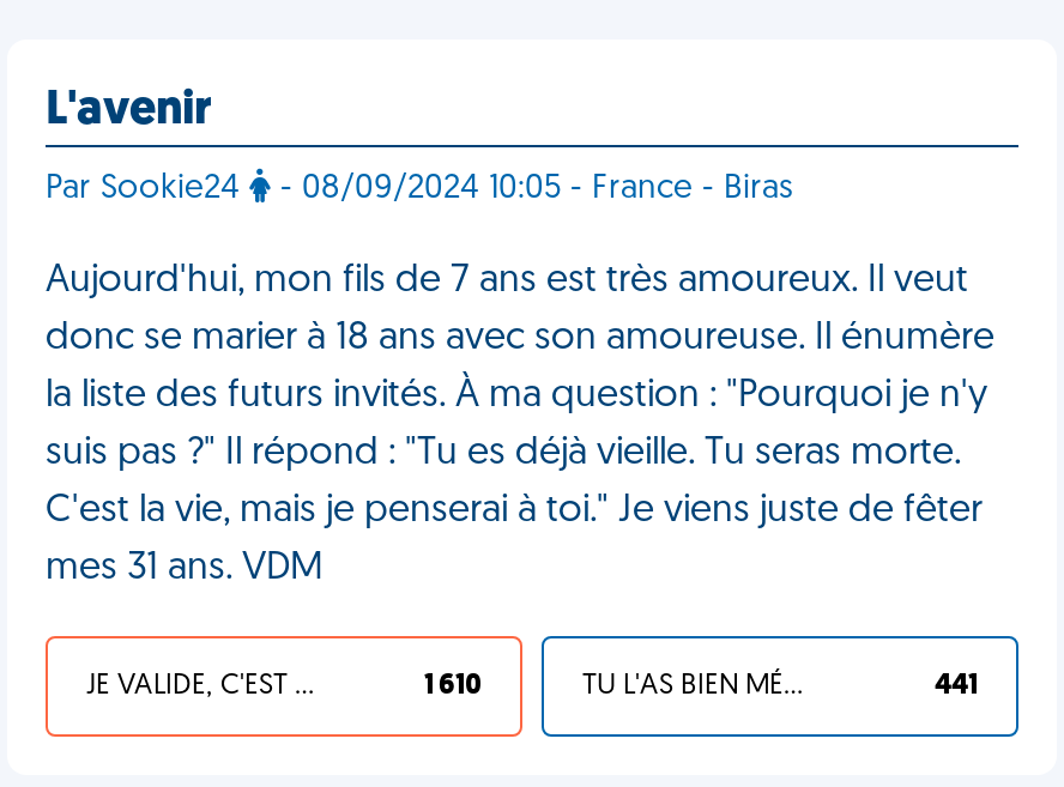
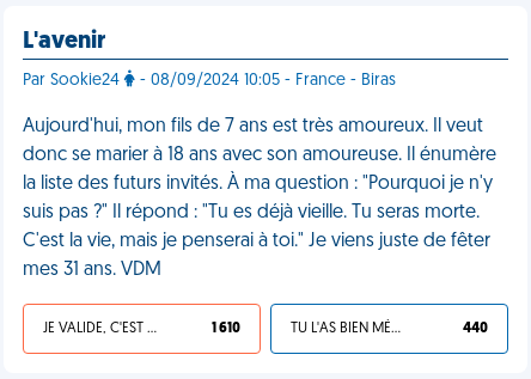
- 441
+ 440
